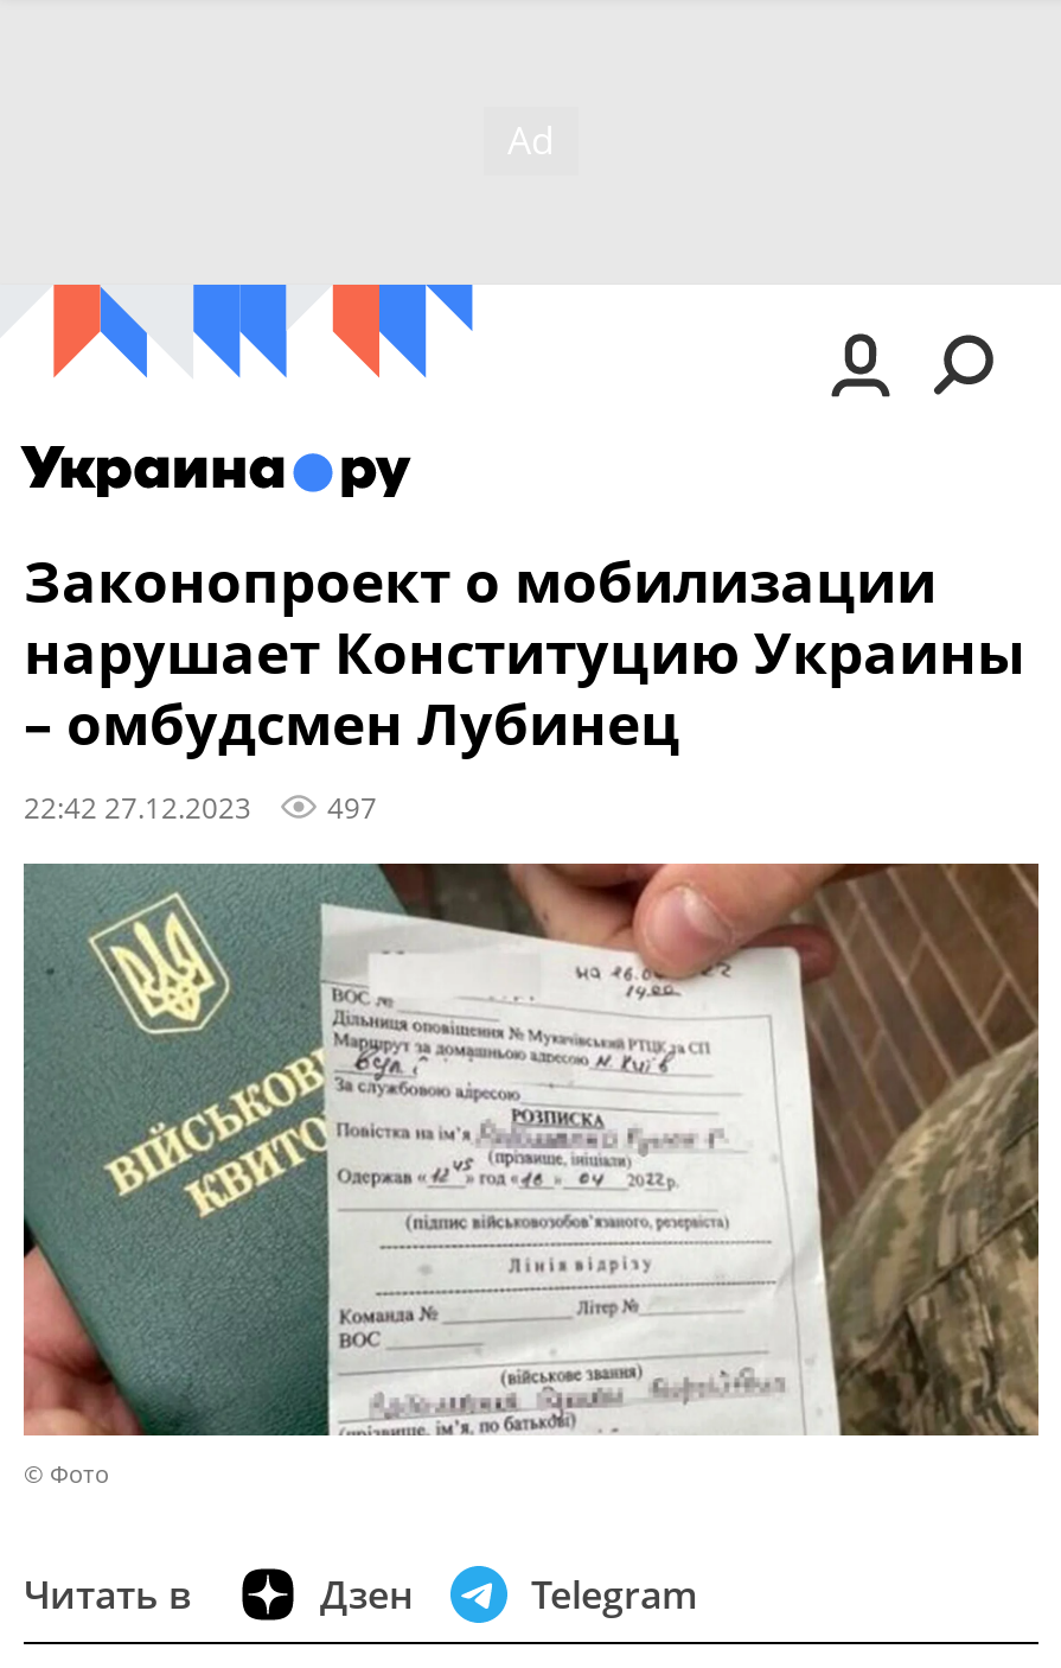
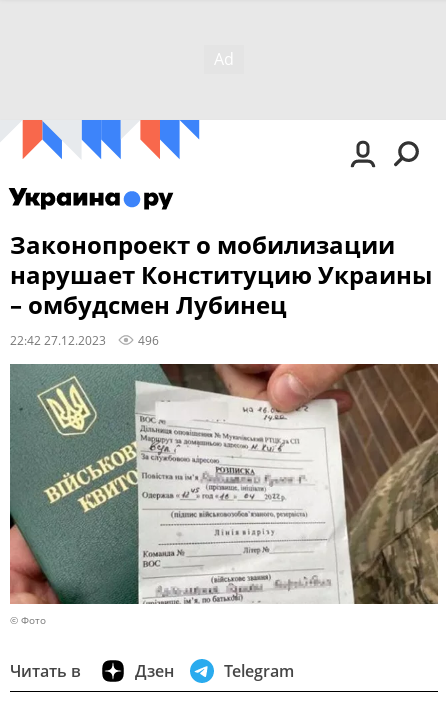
- 22:42 27.12.2023 497
+ 22:42 27.12.2023 496
